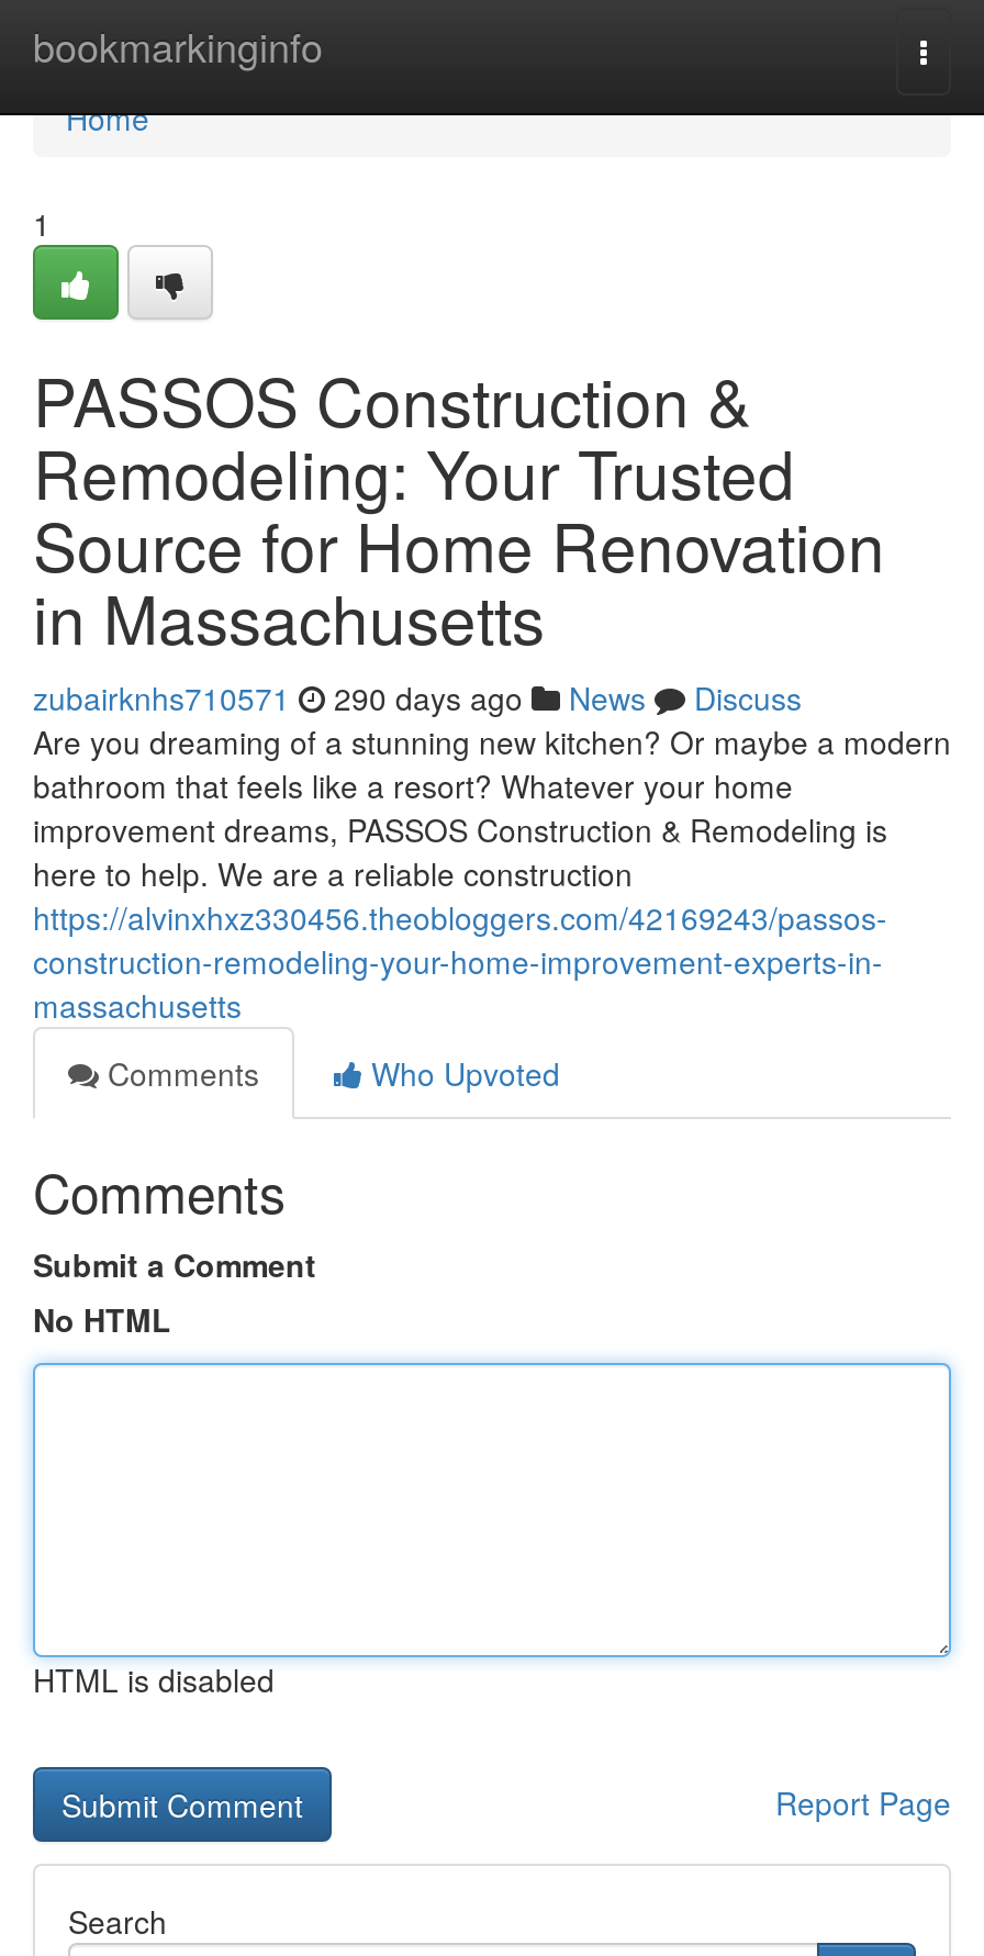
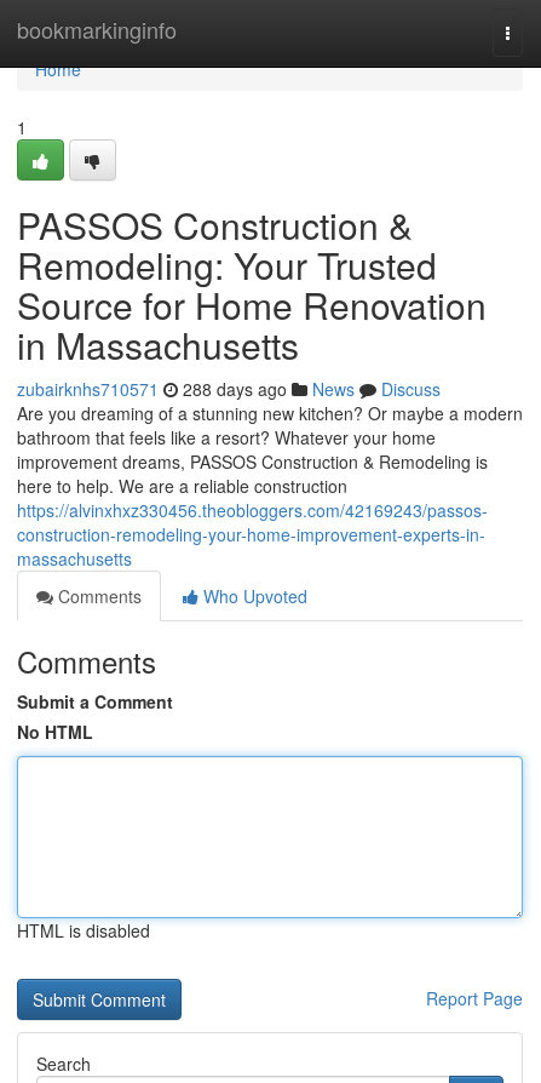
- zubairknhs710571 290 days ago News Discuss
+ zubairknhs710571 288 days ago News Discuss
